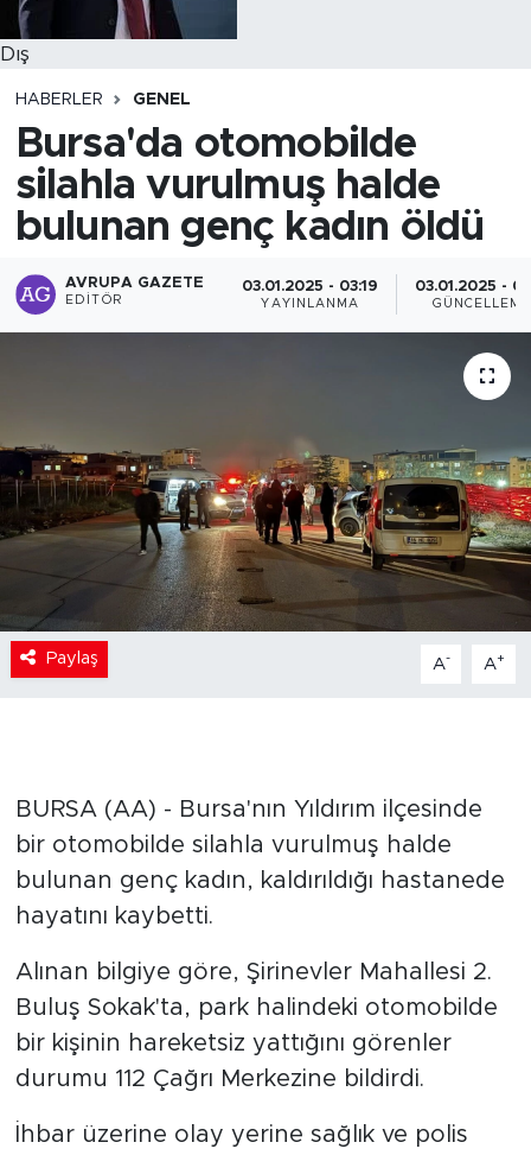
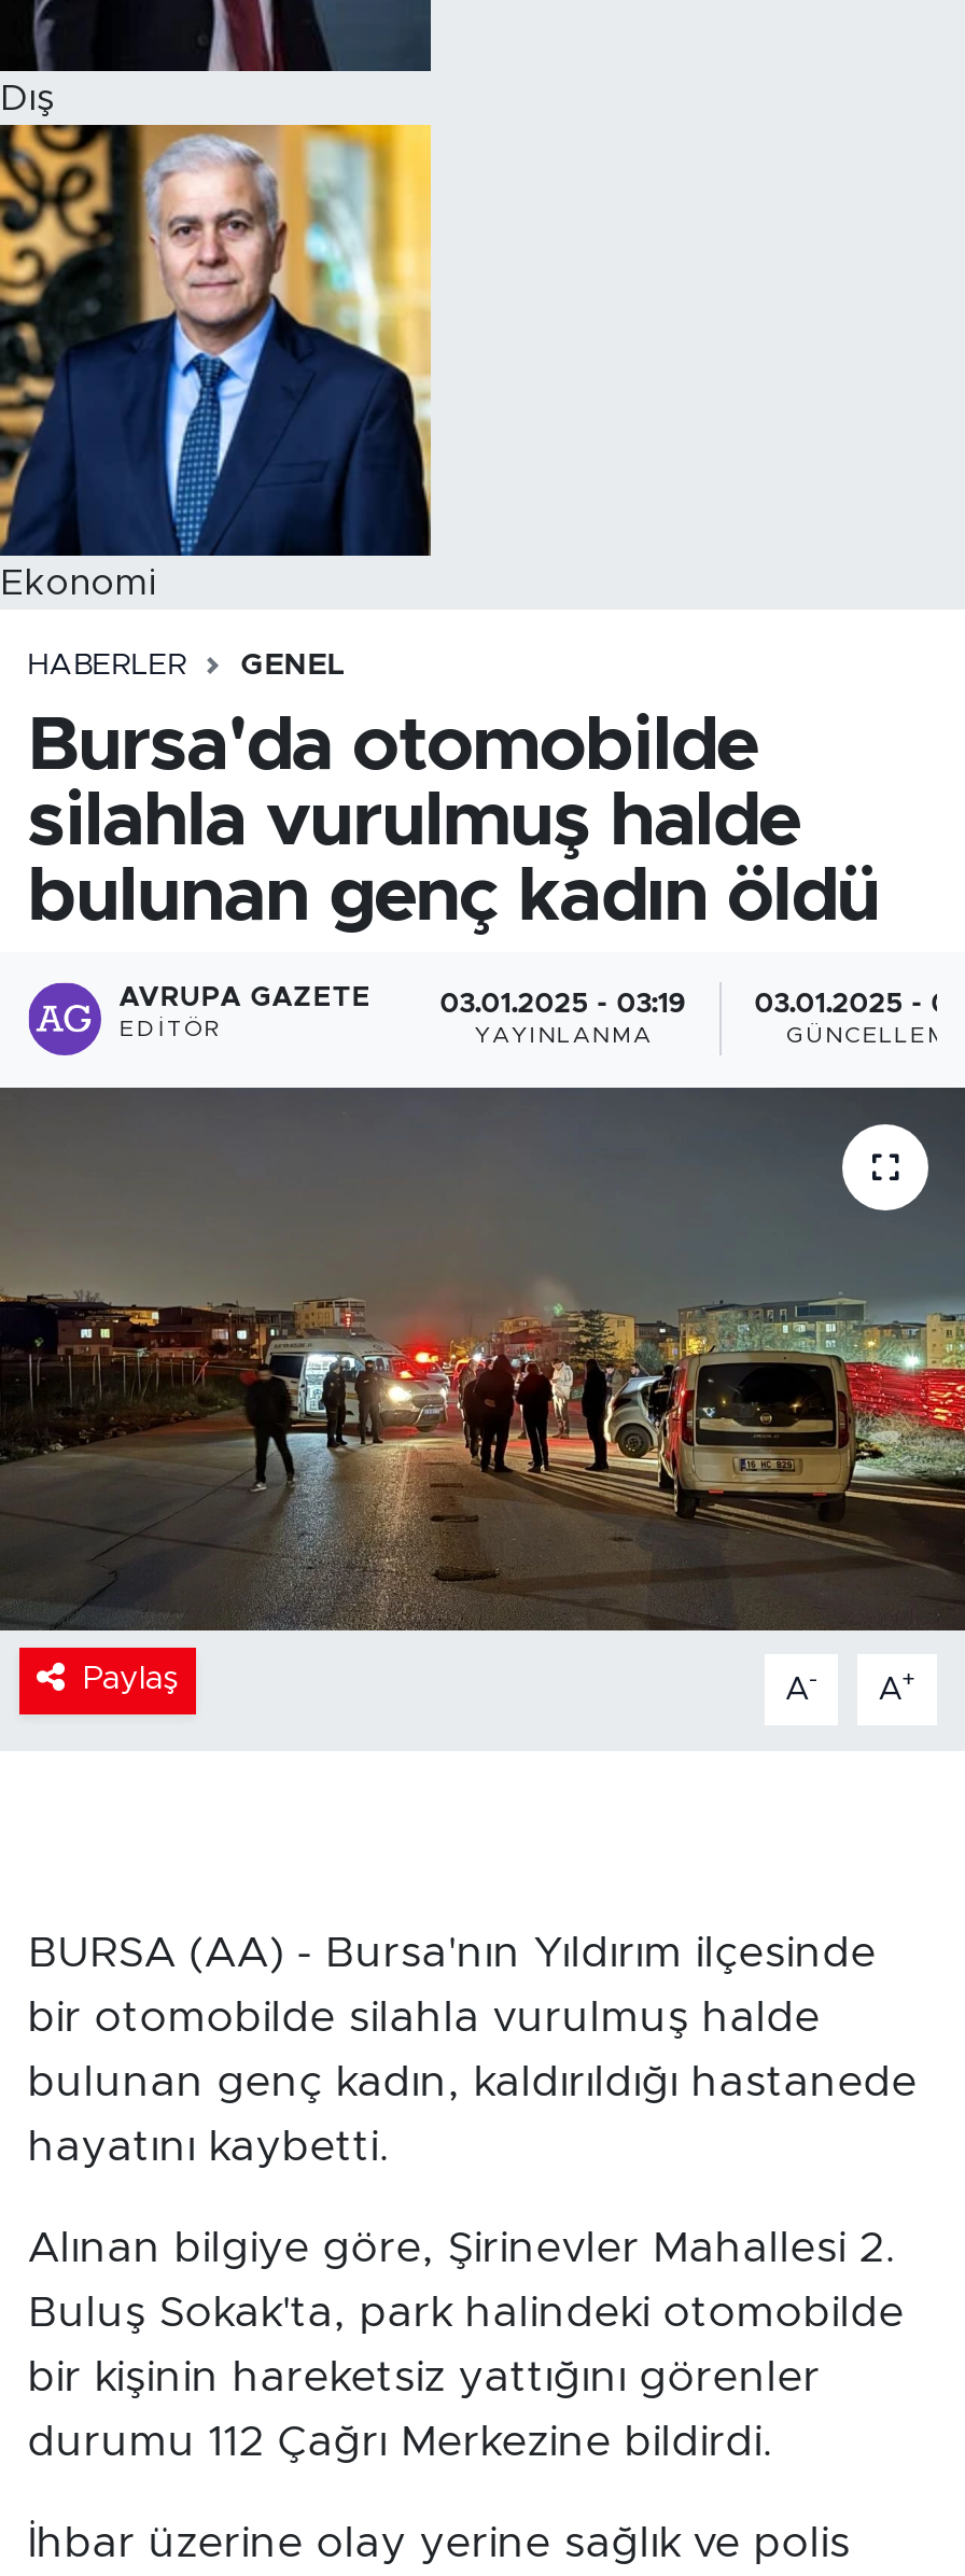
+ [image]
+ Ekonomi
